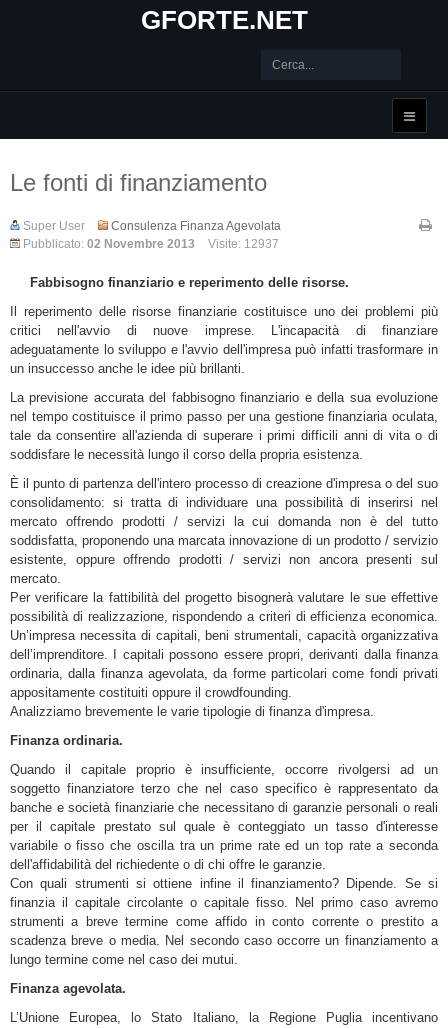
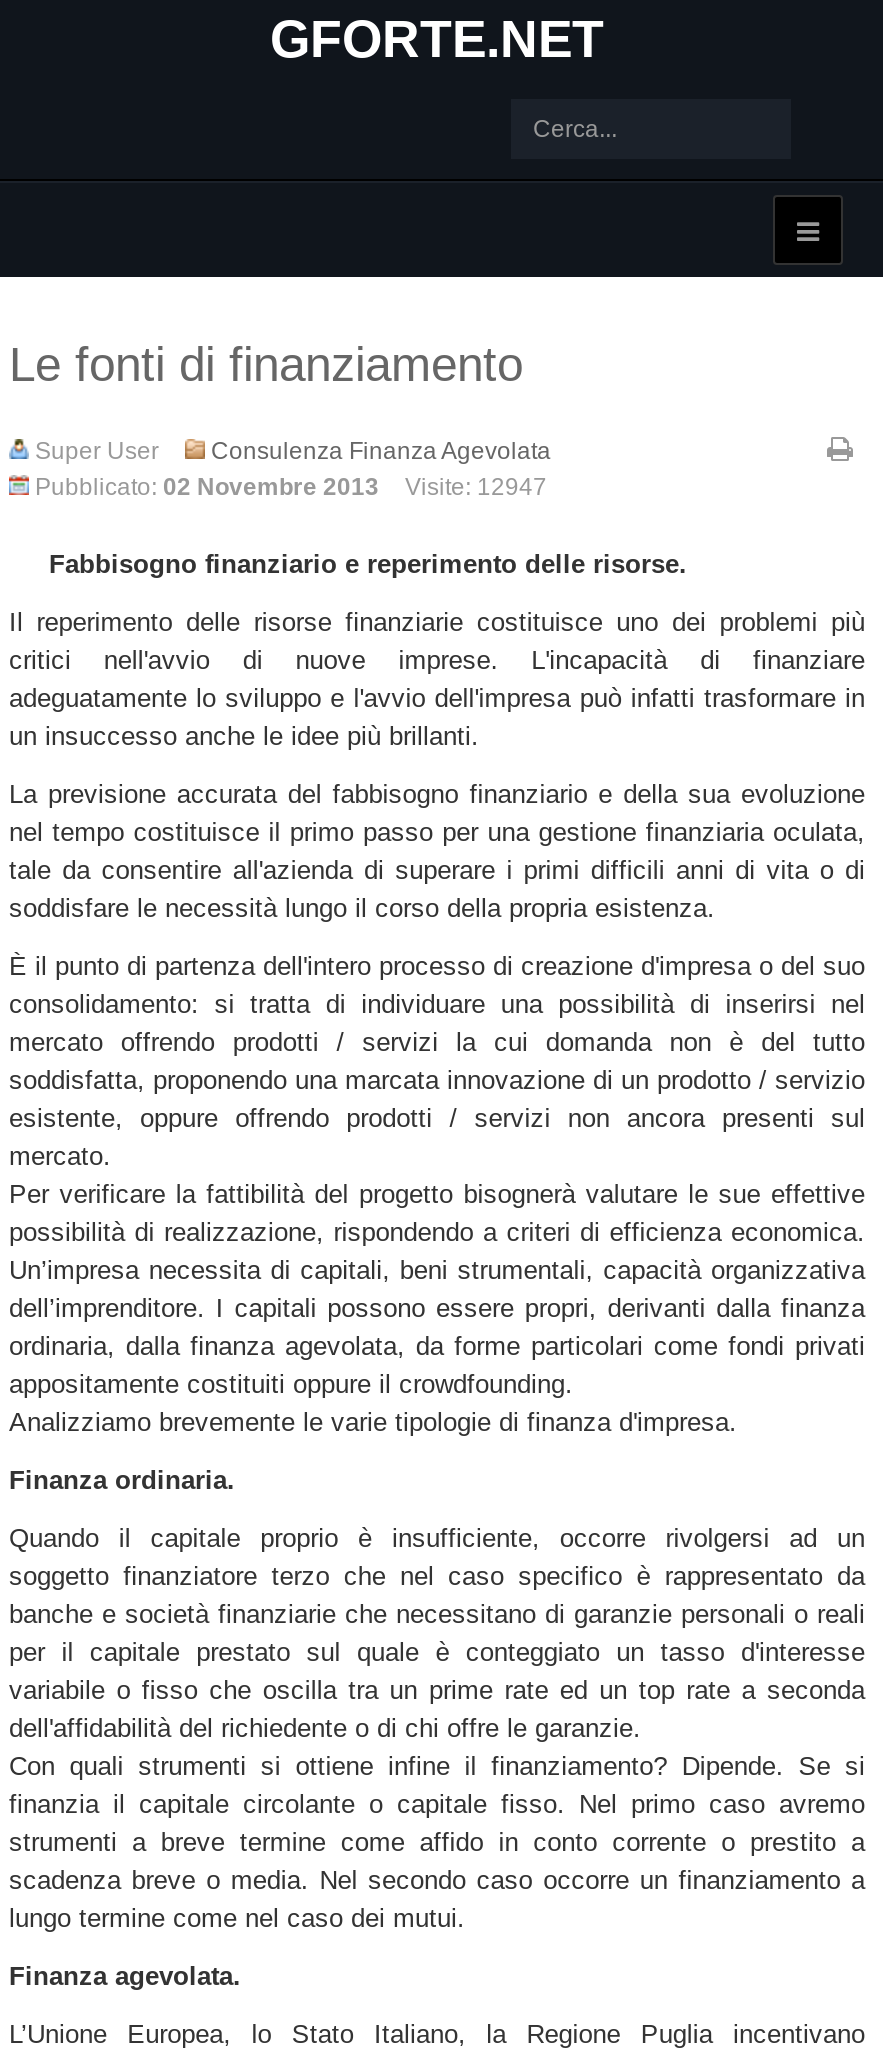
- Pubblicato: 02 Novembre 2013 Visite: 12937
+ Pubblicato: 02 Novembre 2013 Visite: 12947
